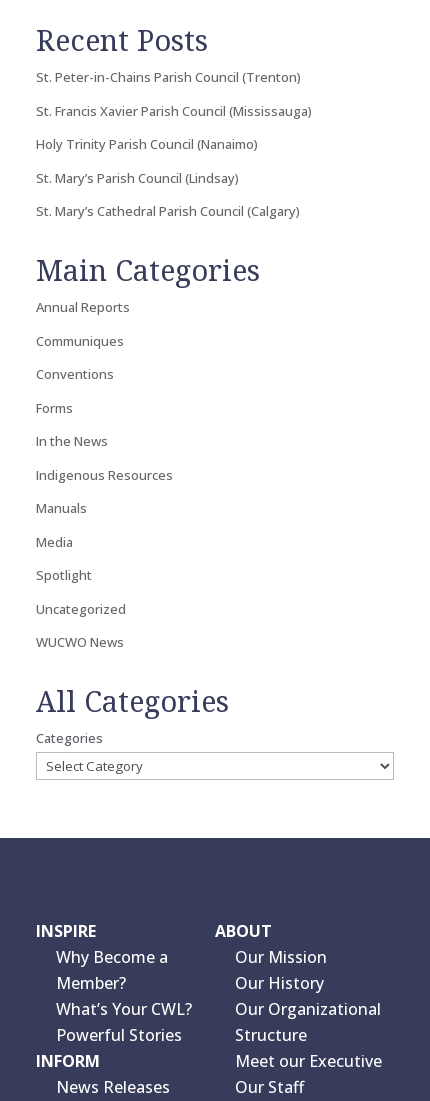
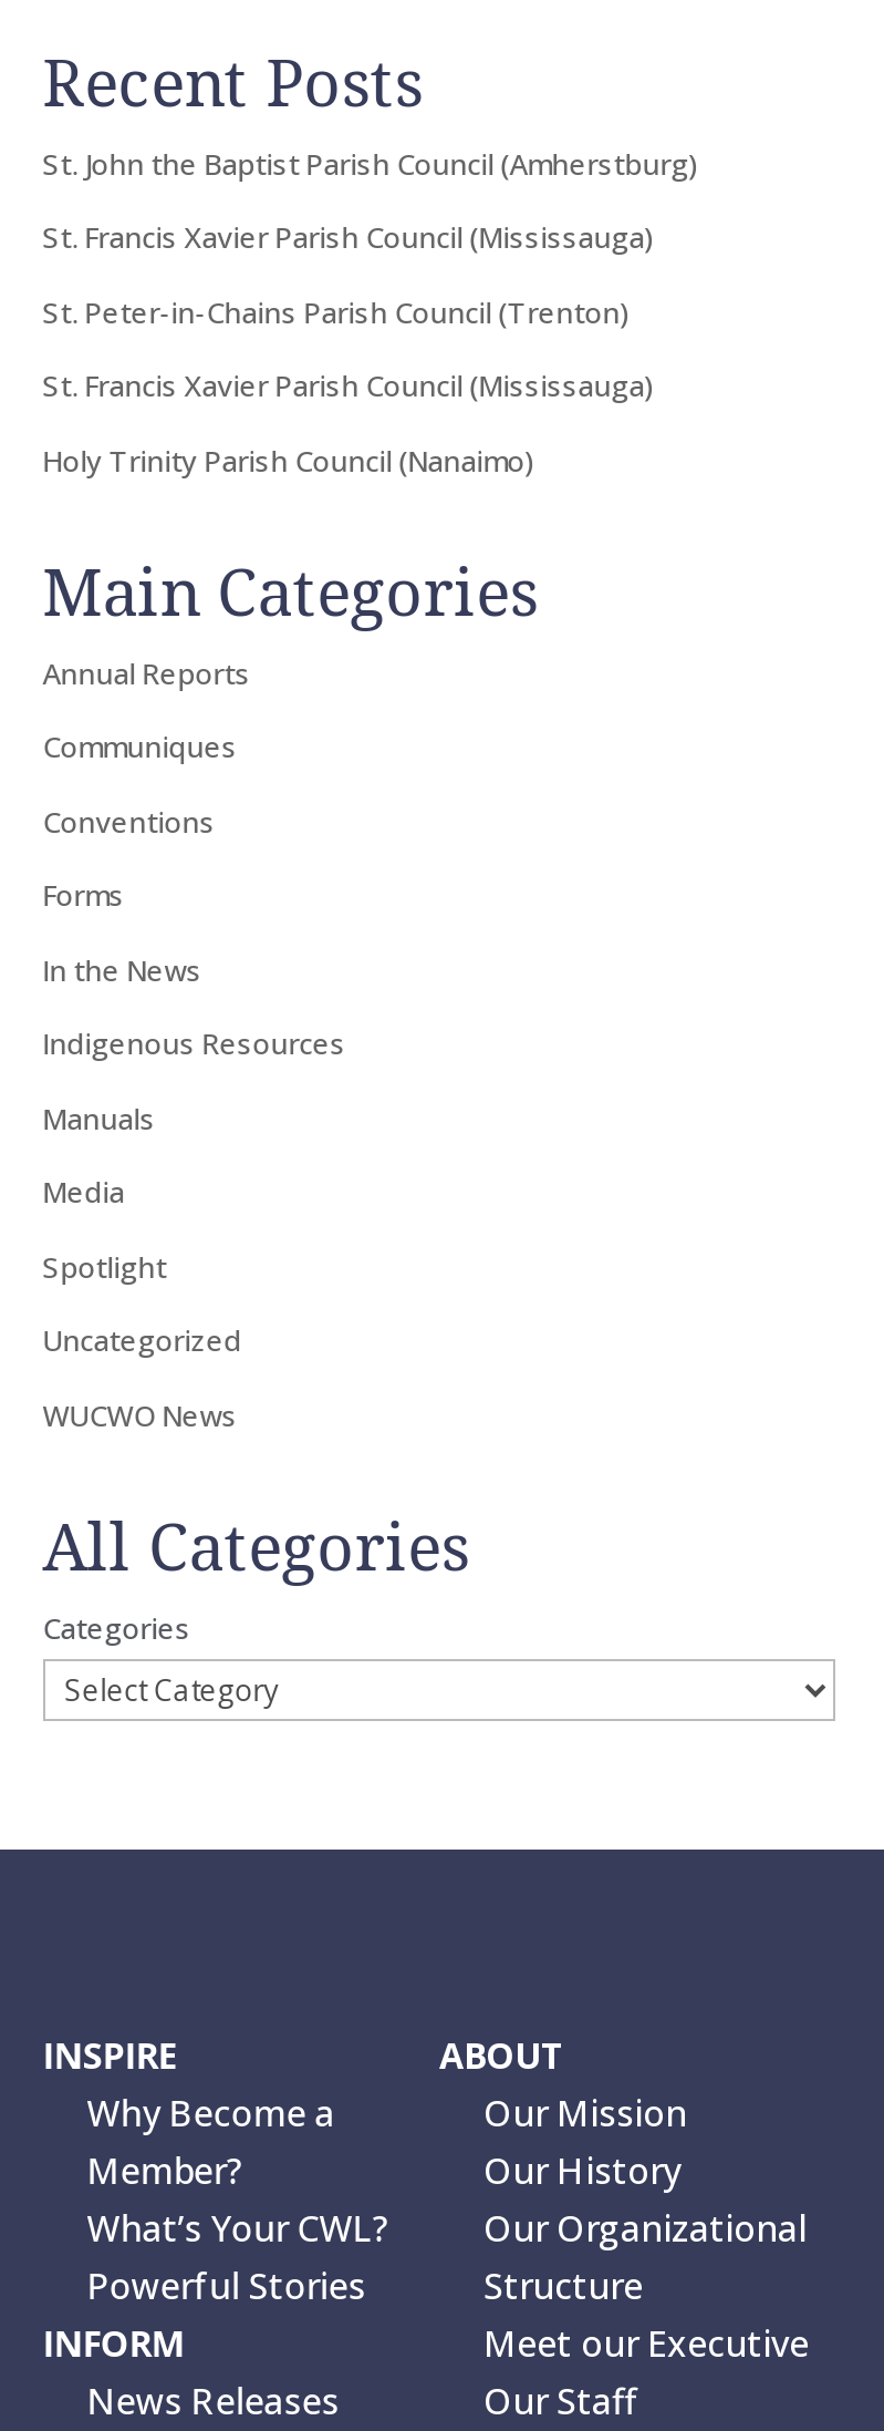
+ St. John the Baptist Parish Council (Amherstburg)
+ St. Francis Xavier Parish Council (Mississauga)

moved down: St. Peter-in-Chains Parish Council (Trenton) | St. Francis Xavier Parish Council (Mississauga) | Holy Trinity Parish Council (Nanaimo)

- St. Mary’s Parish Council (Lindsay)
- St. Mary’s Cathedral Parish Council (Calgary)
